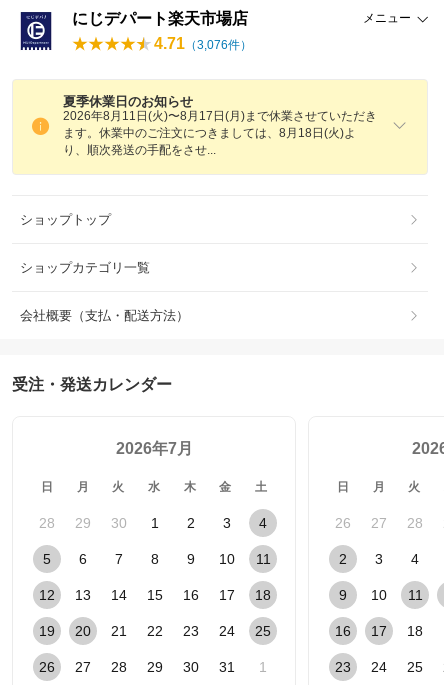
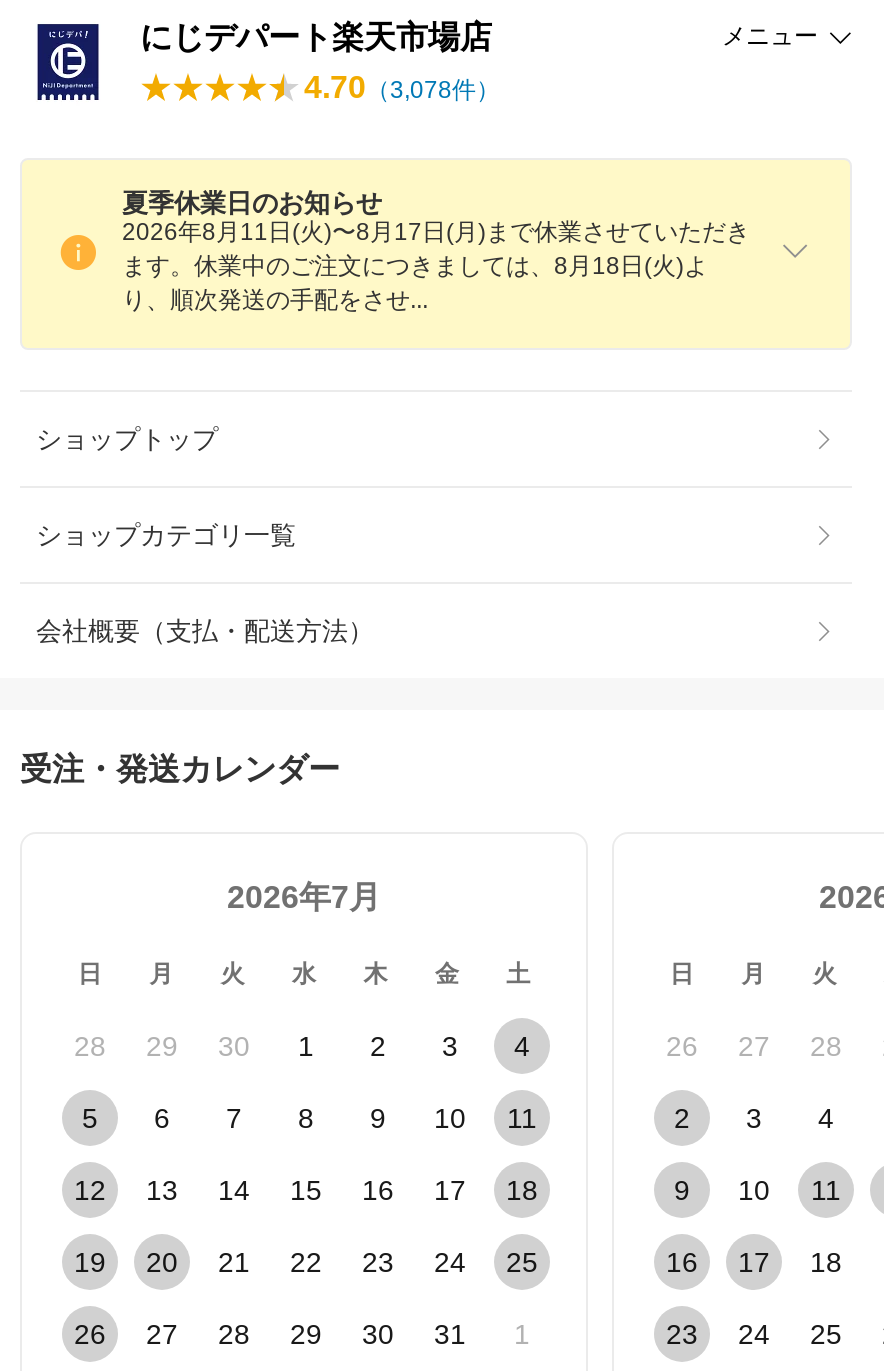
- 4.71（3,076件）
+ 4.70（3,078件）
